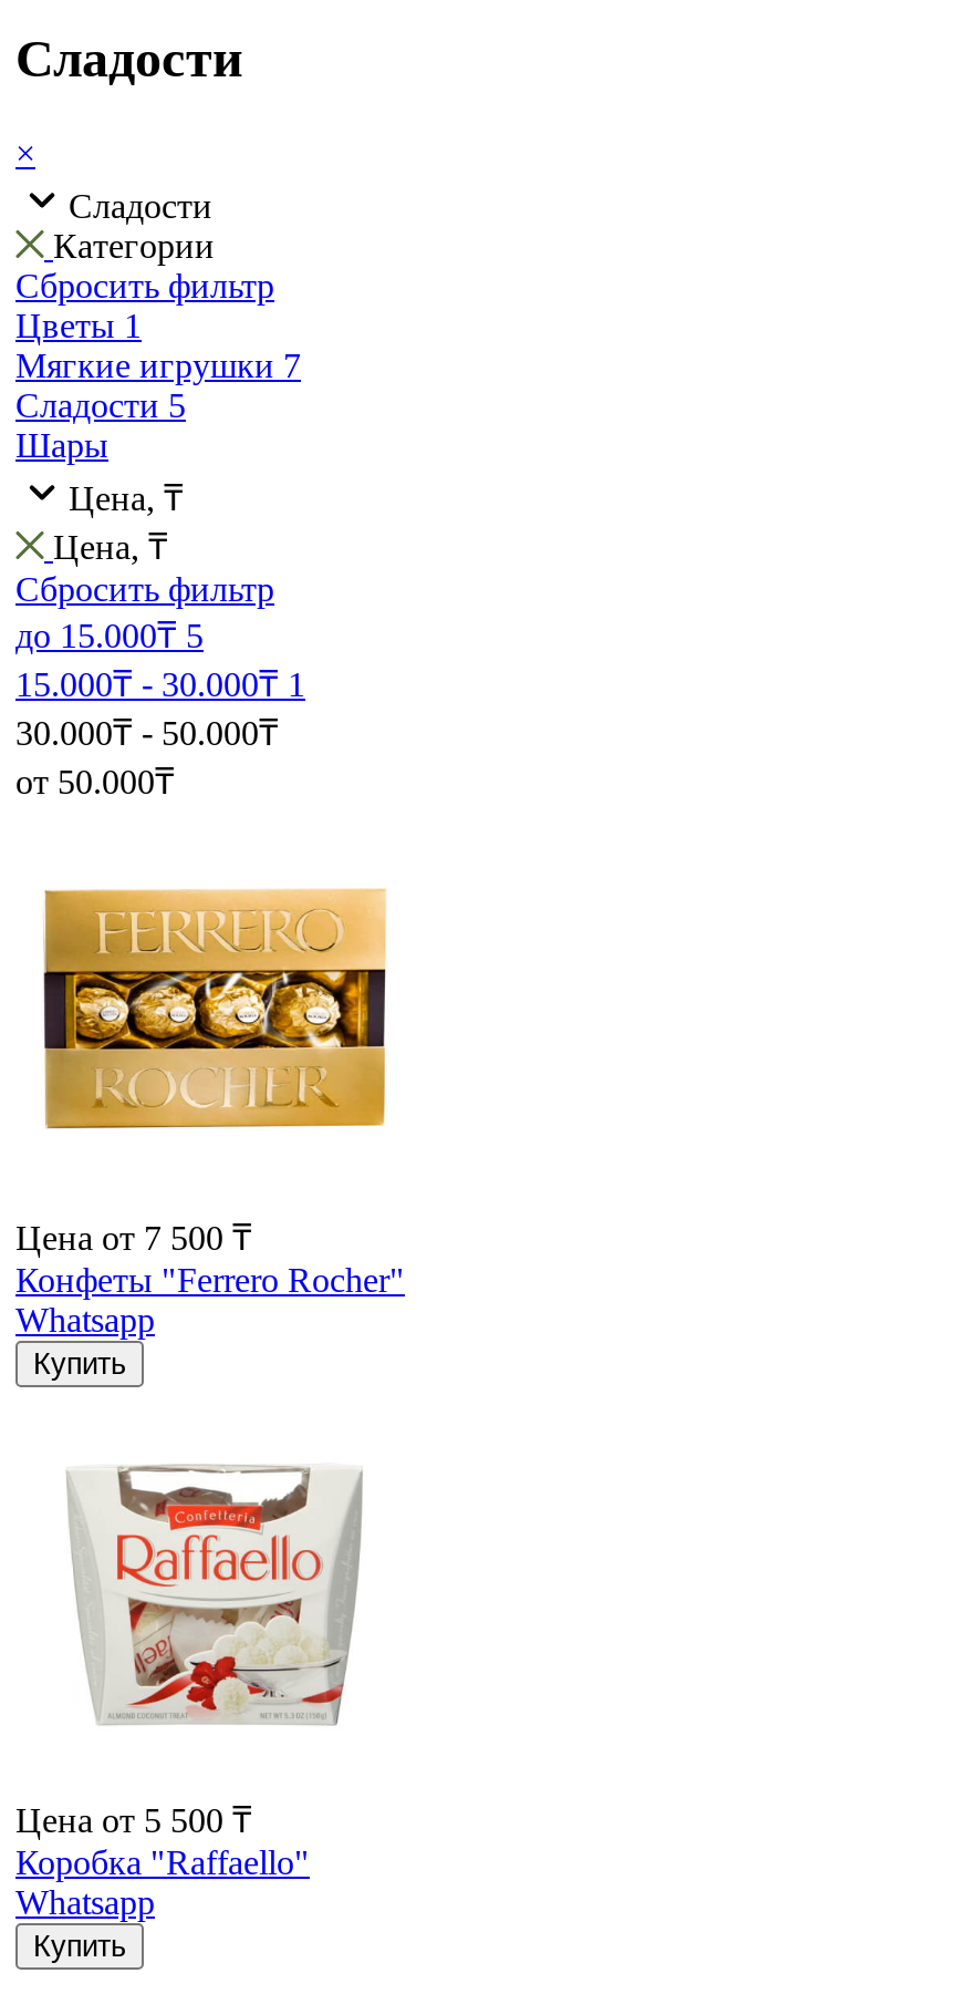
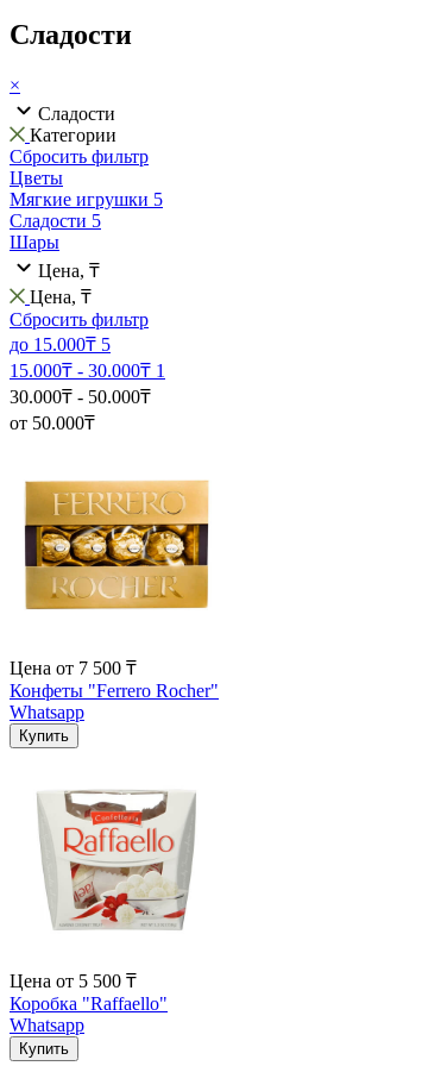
- Цветы 1
- Мягкие игрушки 7
+ Цветы
+ Мягкие игрушки 5
